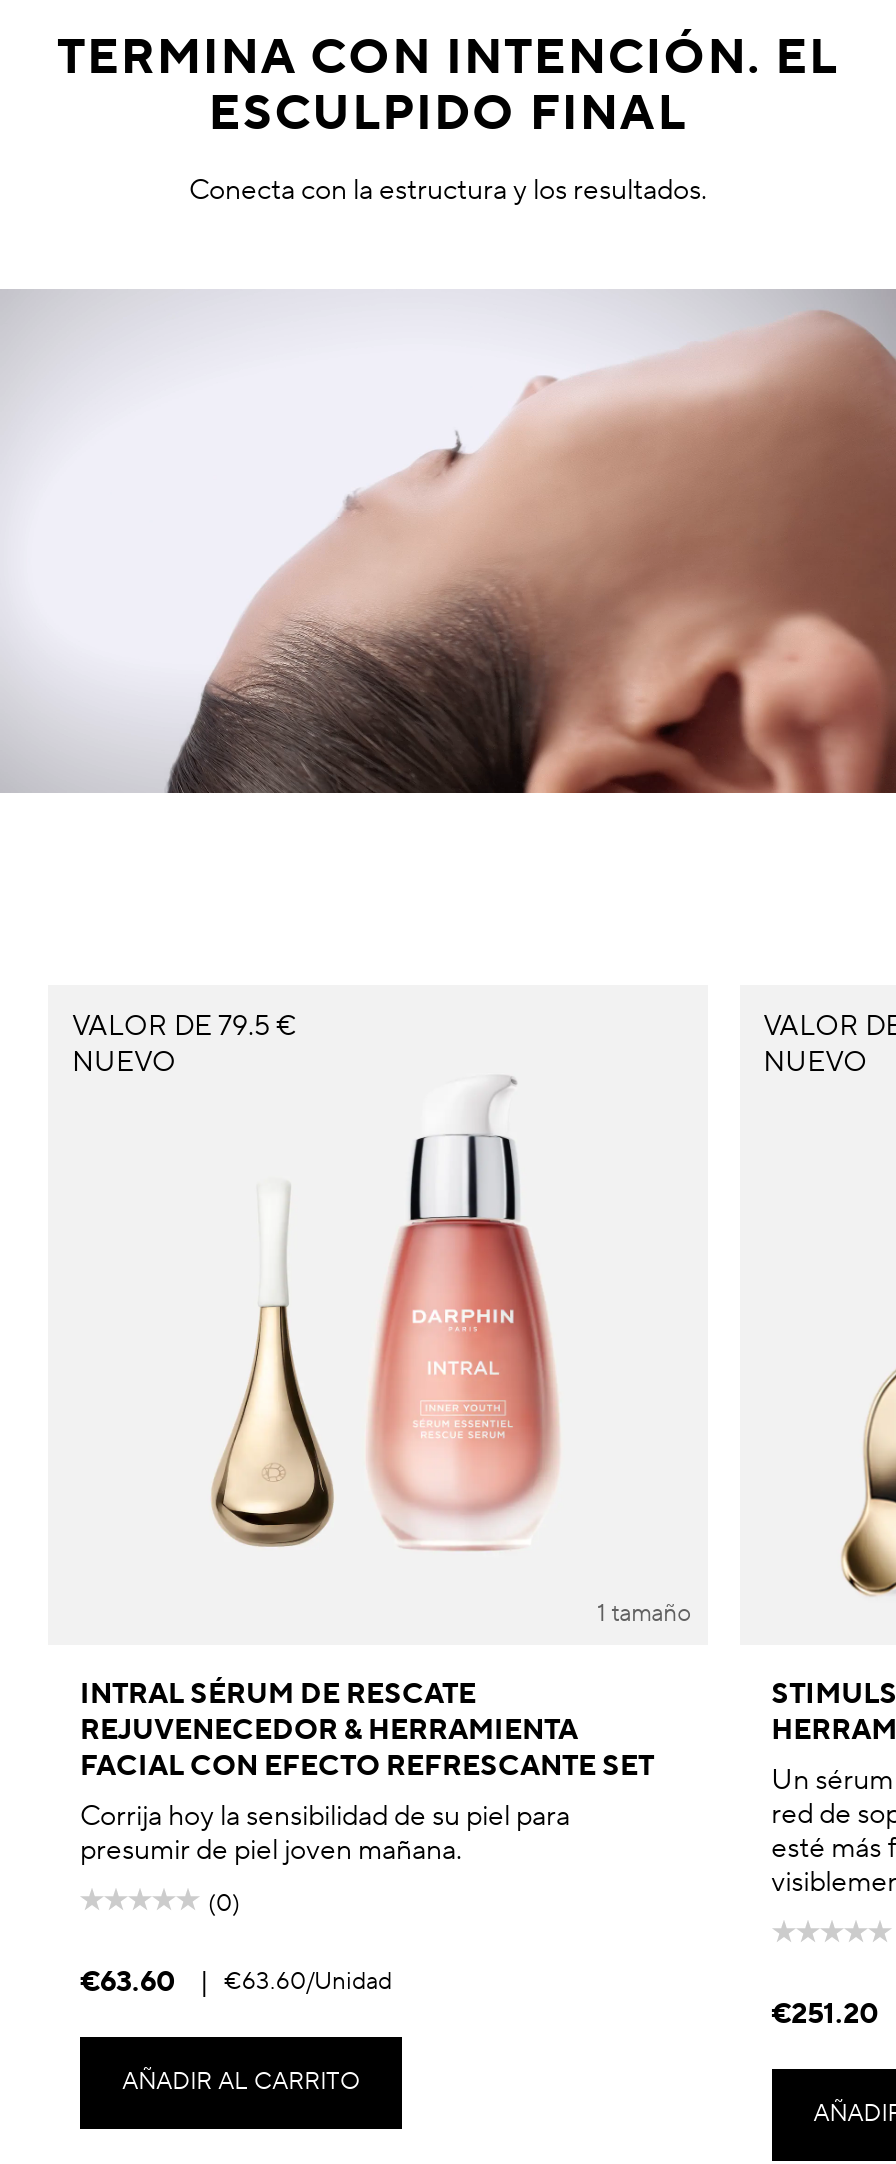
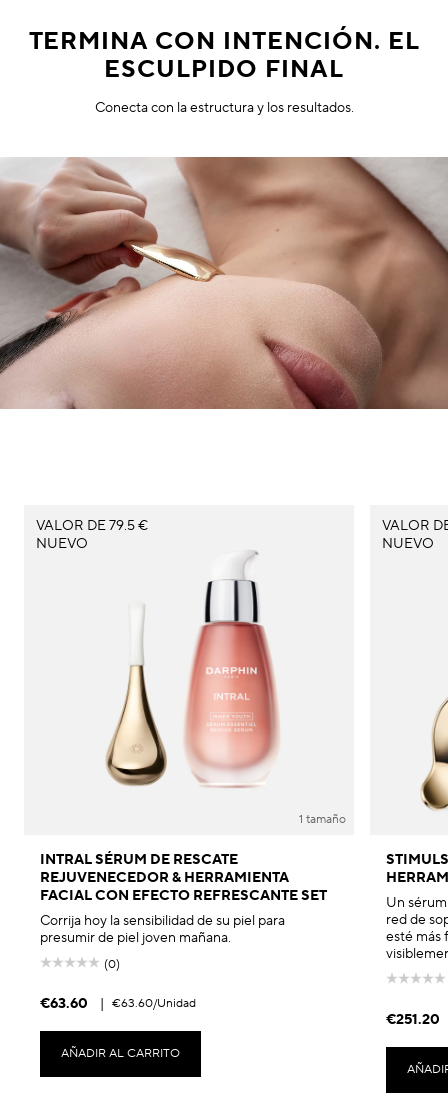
- [image]
+ [image]
